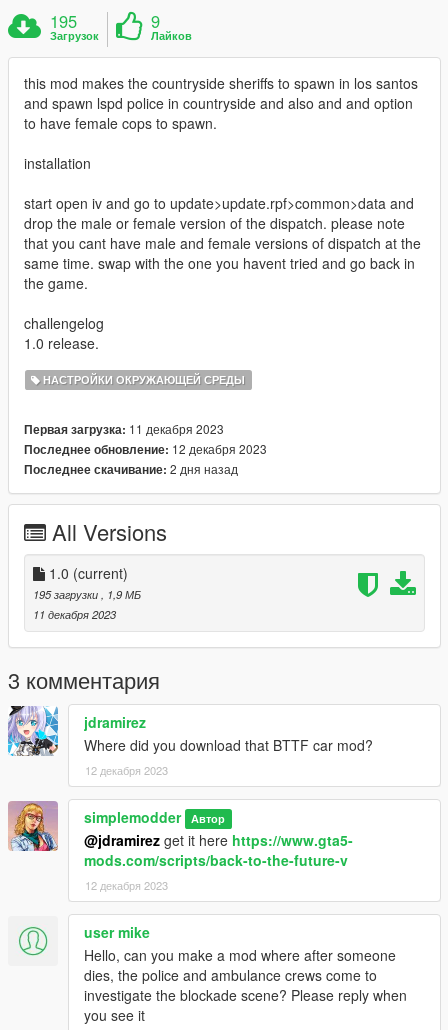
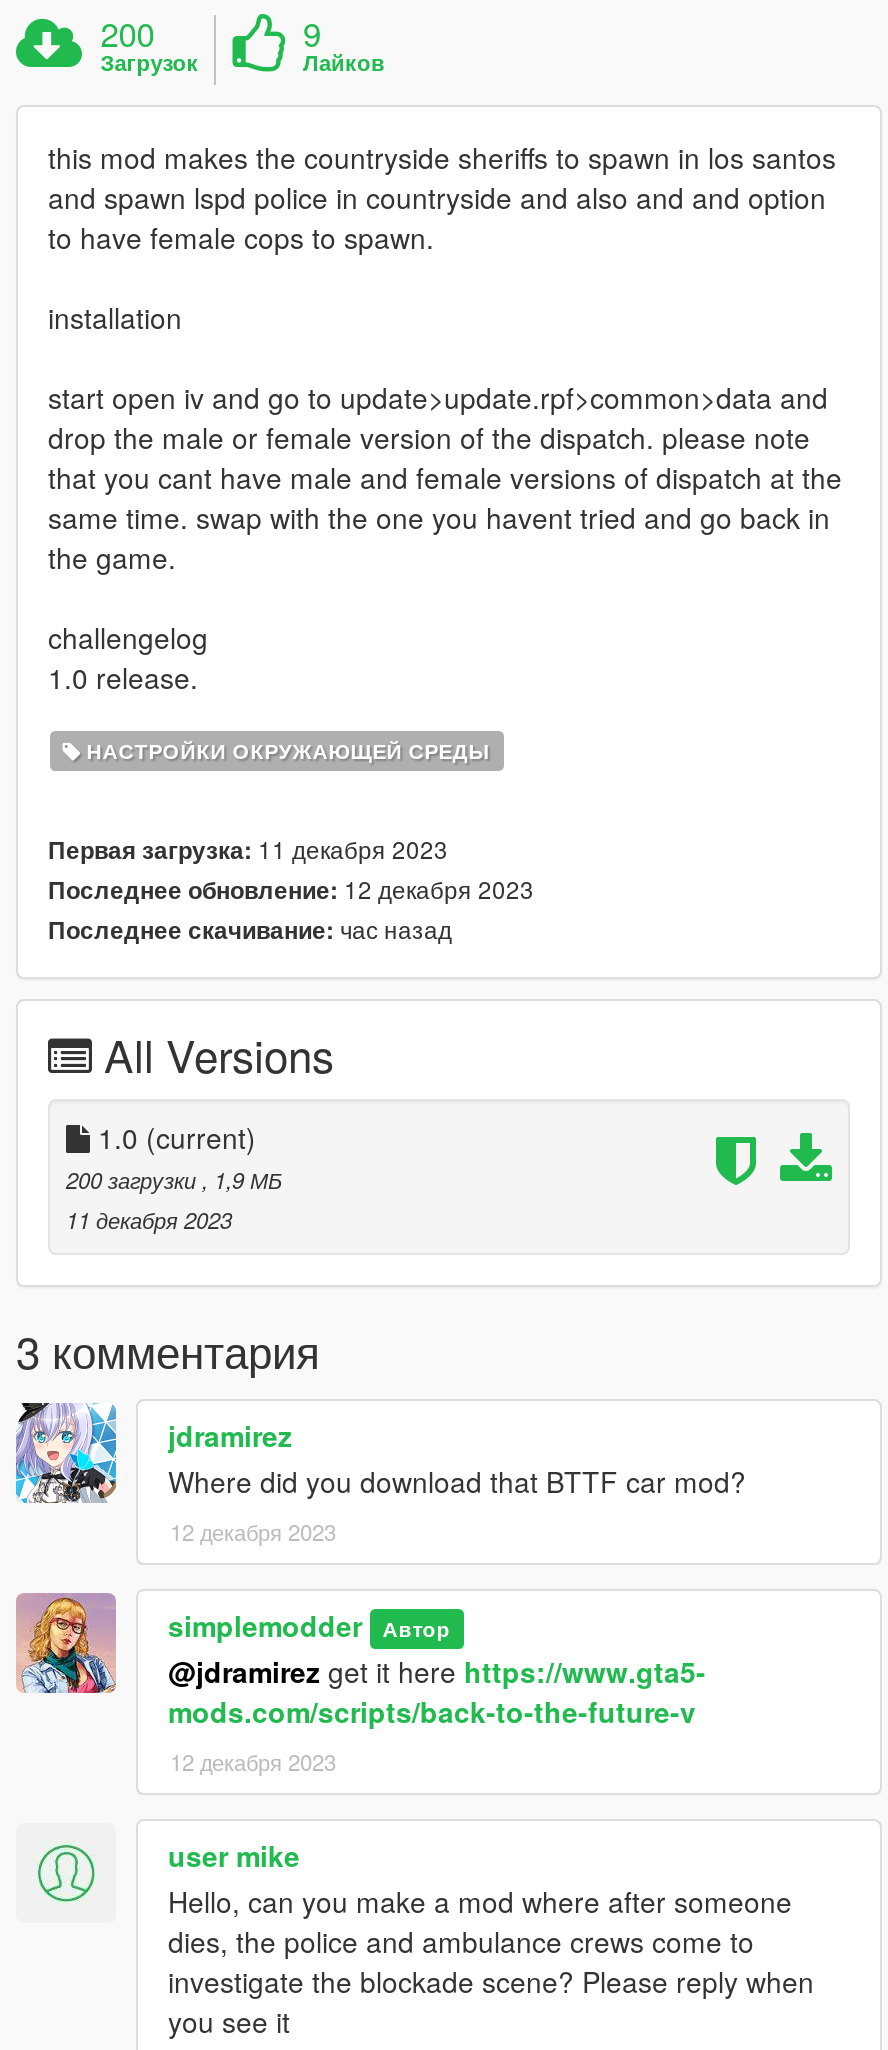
- 195
+ 200

- Последнее скачивание: 2 дня назад
+ Последнее скачивание: час назад

- 195 загрузки, 1,9 МБ
+ 200 загрузки, 1,9 МБ
